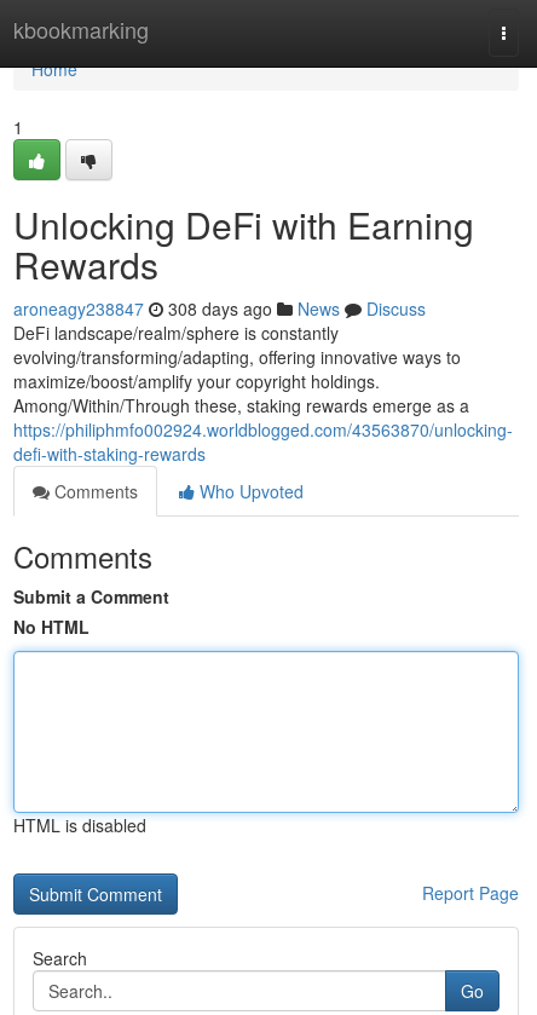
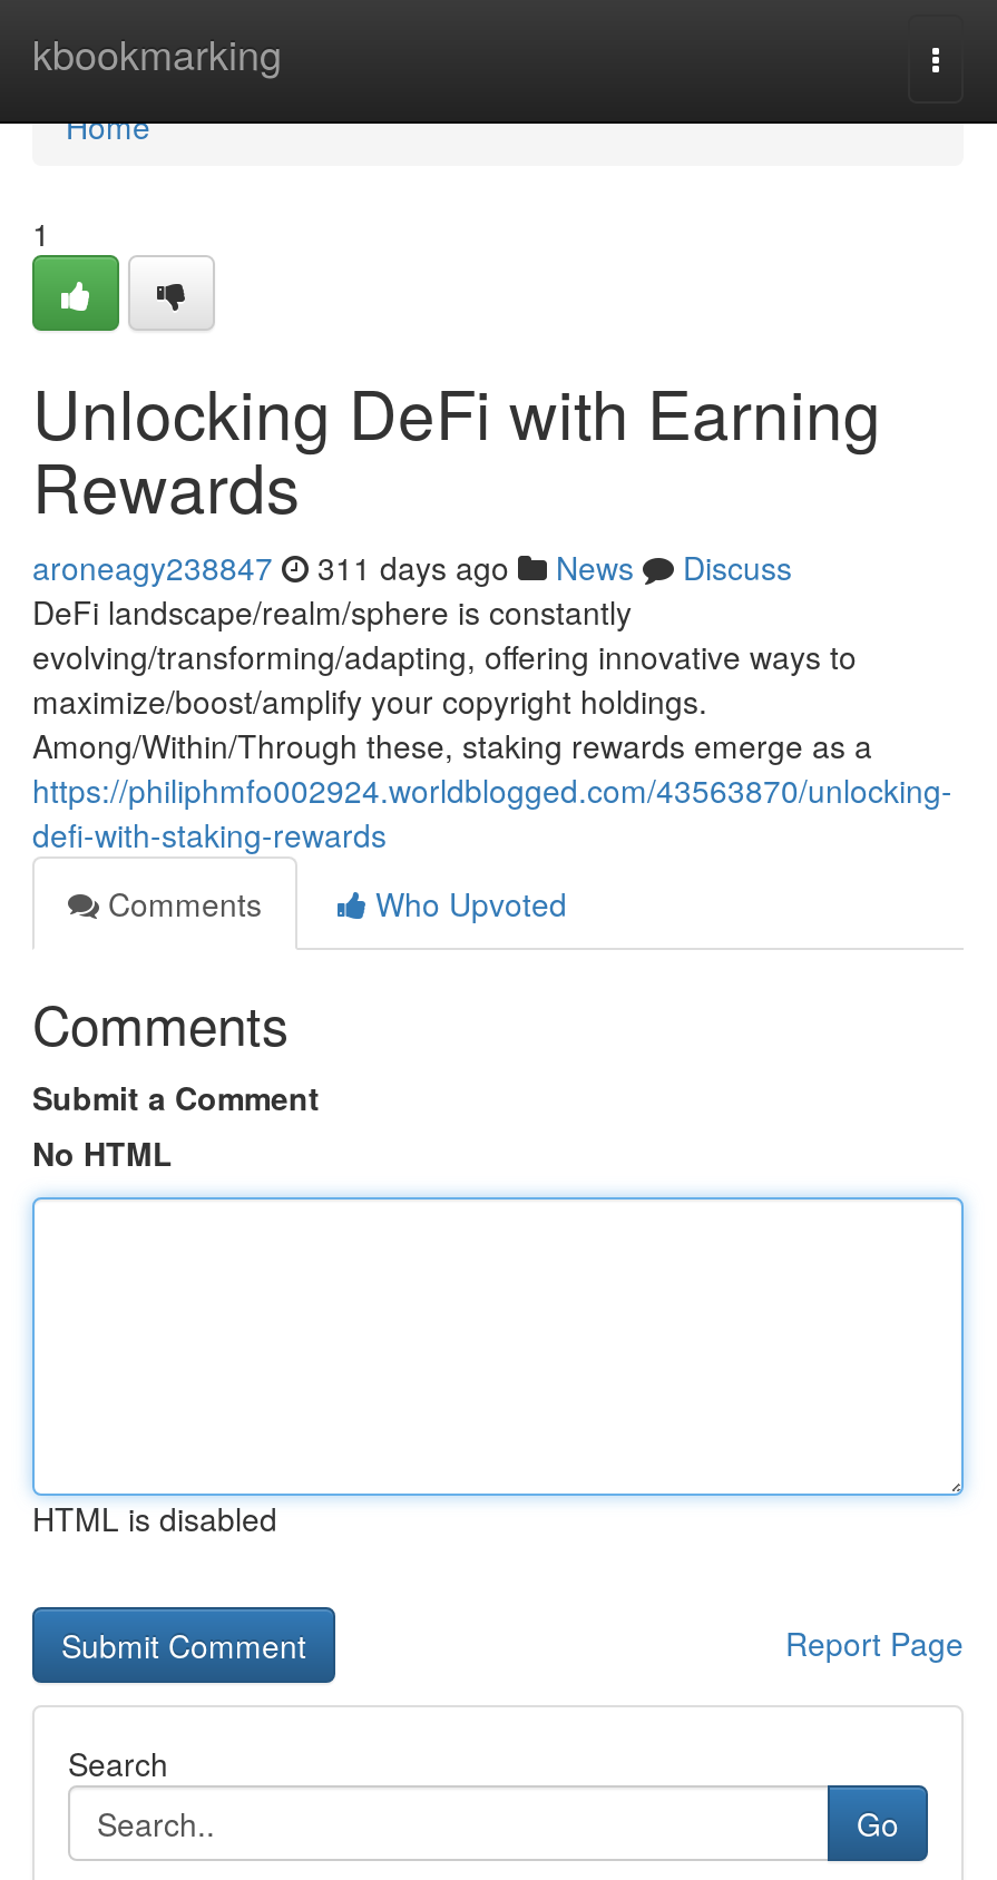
- aroneagy238847 308 days ago News Discuss
+ aroneagy238847 311 days ago News Discuss
